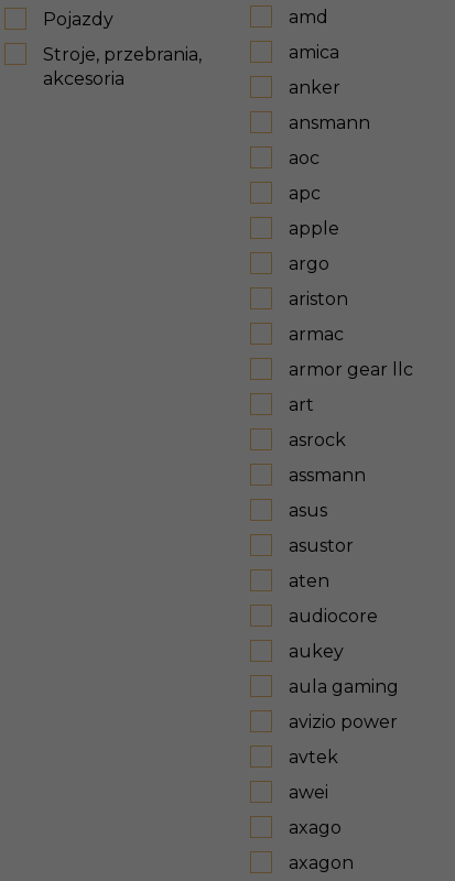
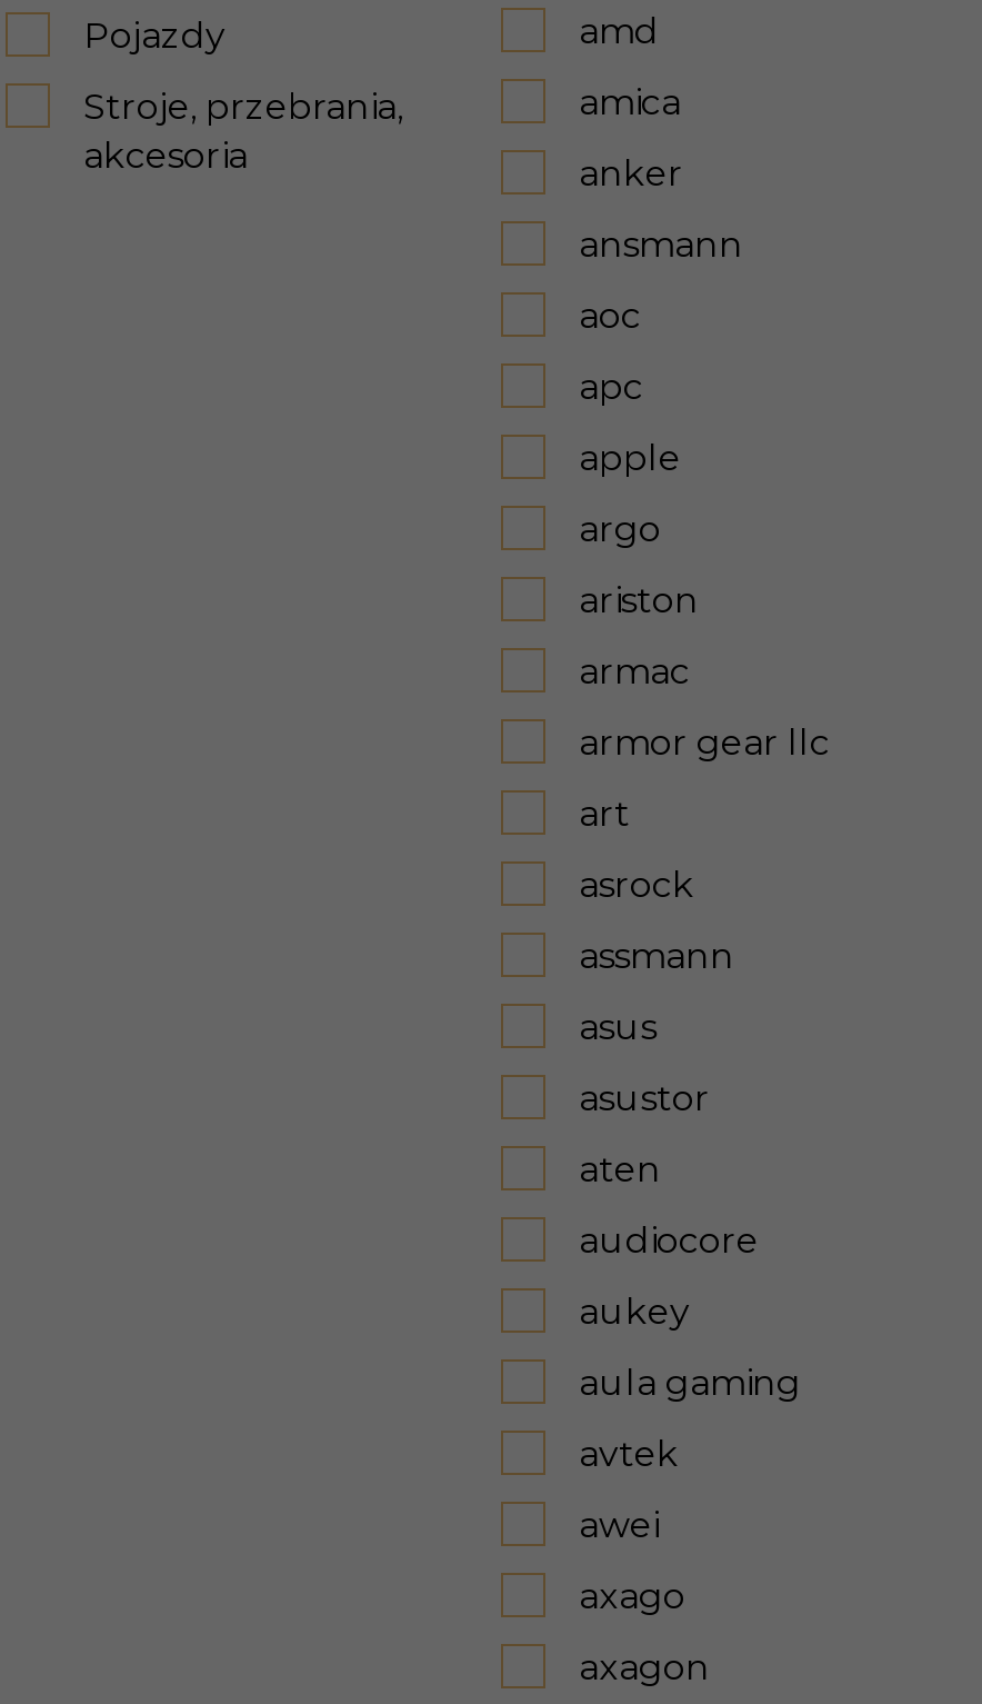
- avizio power
